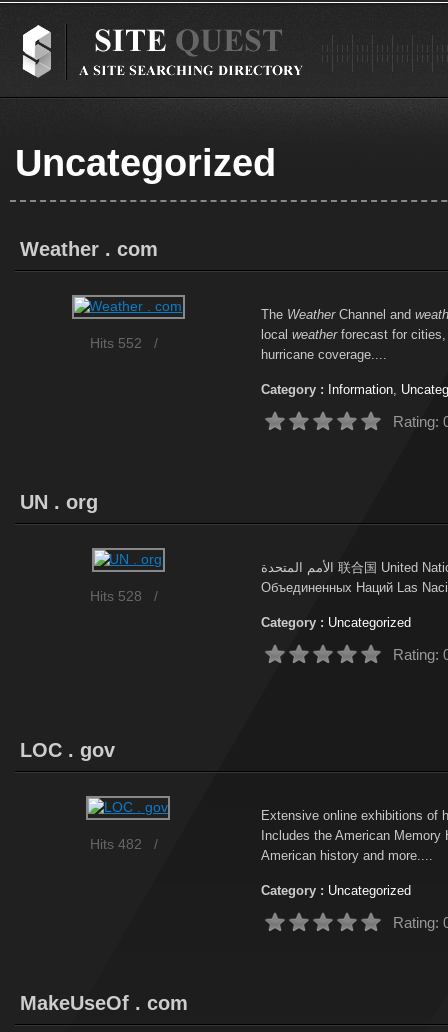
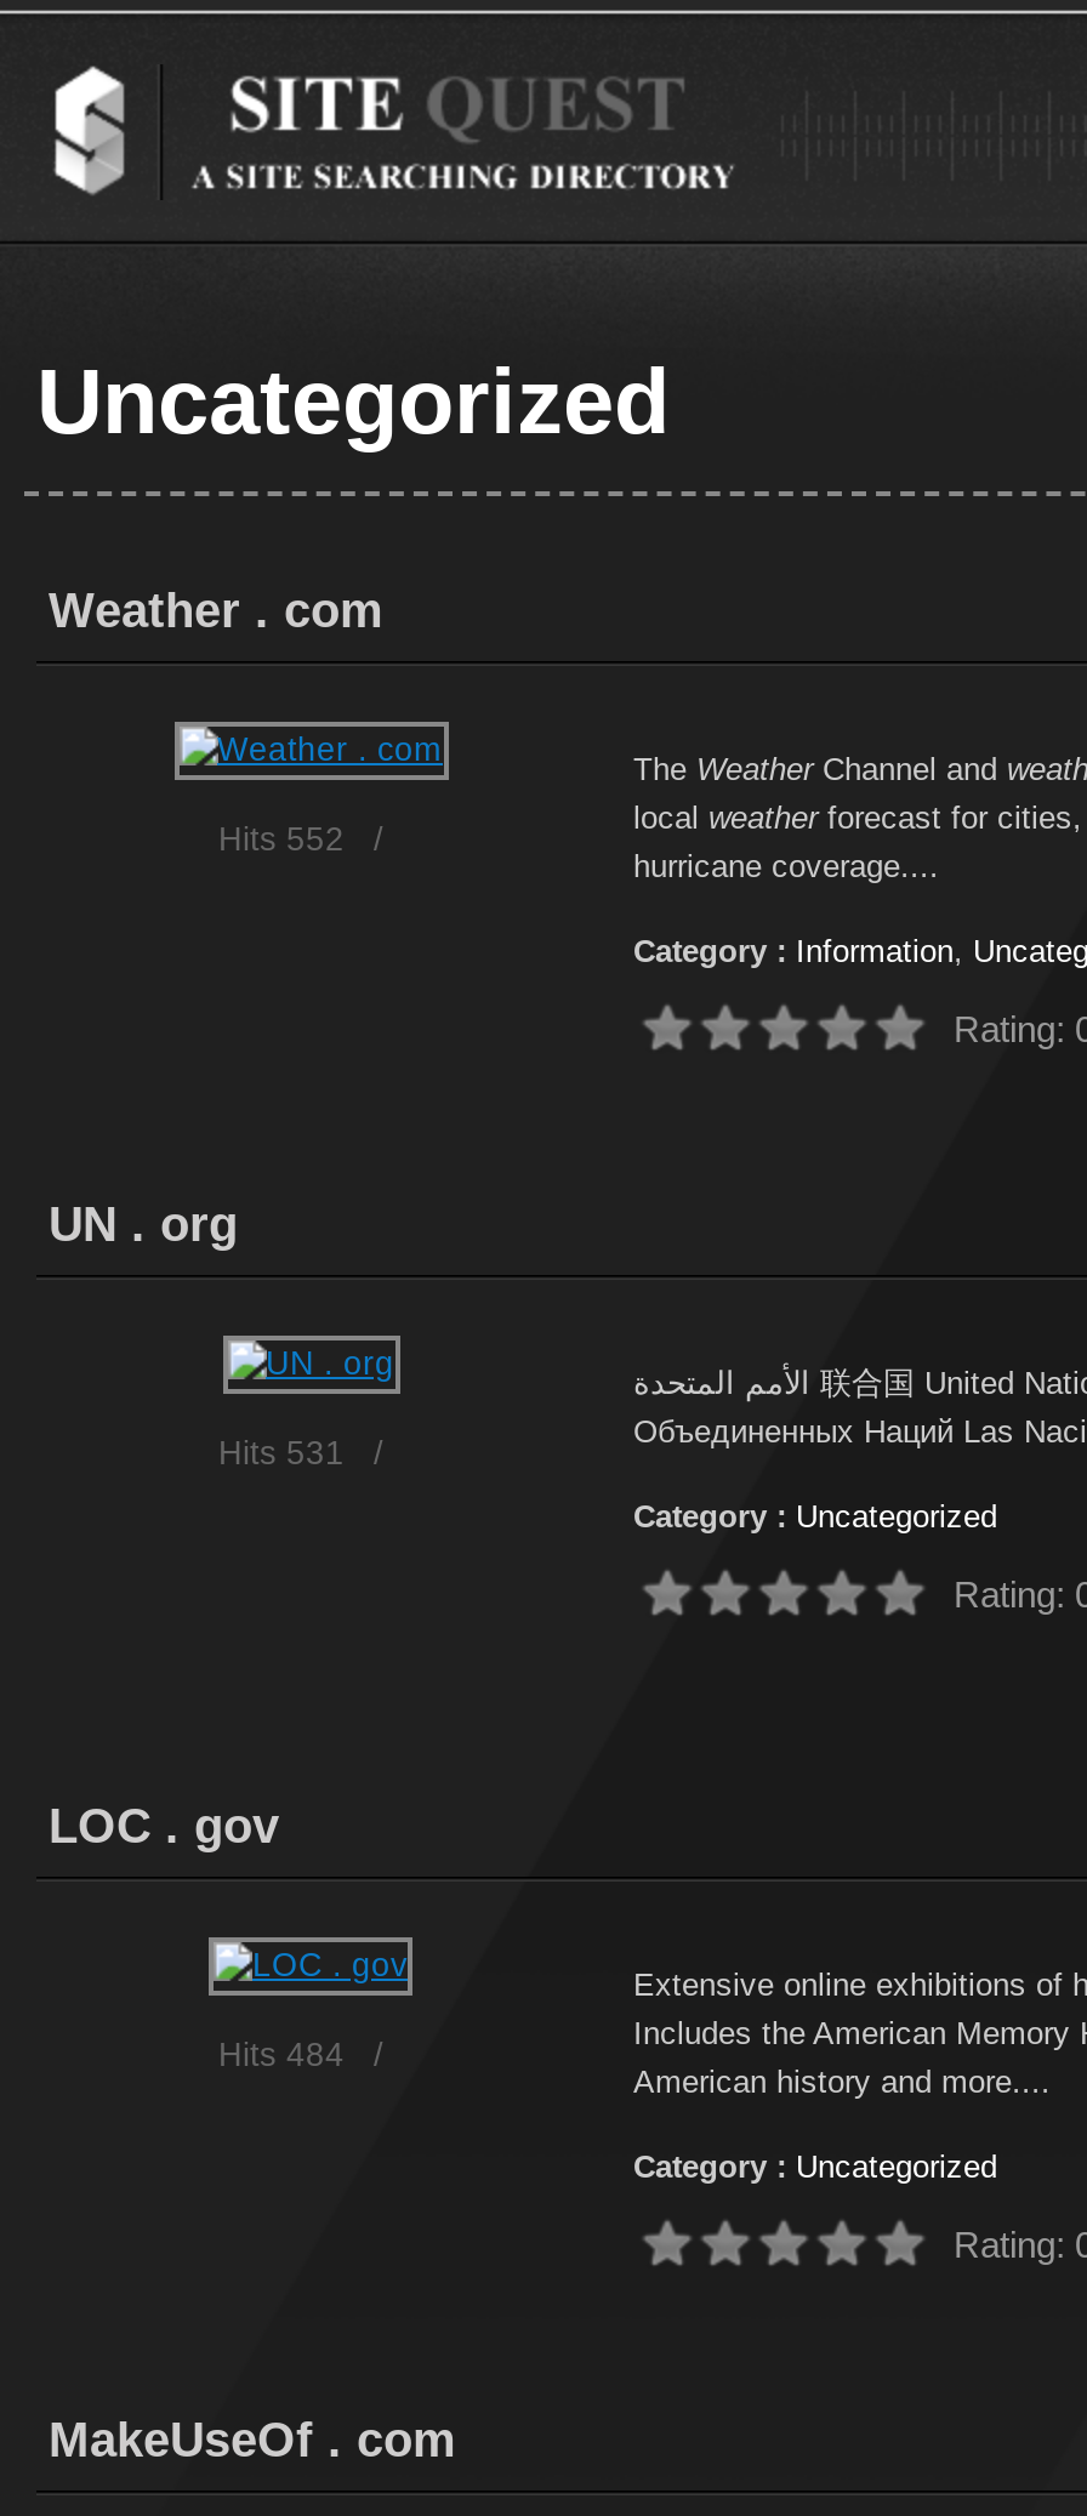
- Hits 528 /
+ Hits 531 /

- Hits 482 /
+ Hits 484 /
